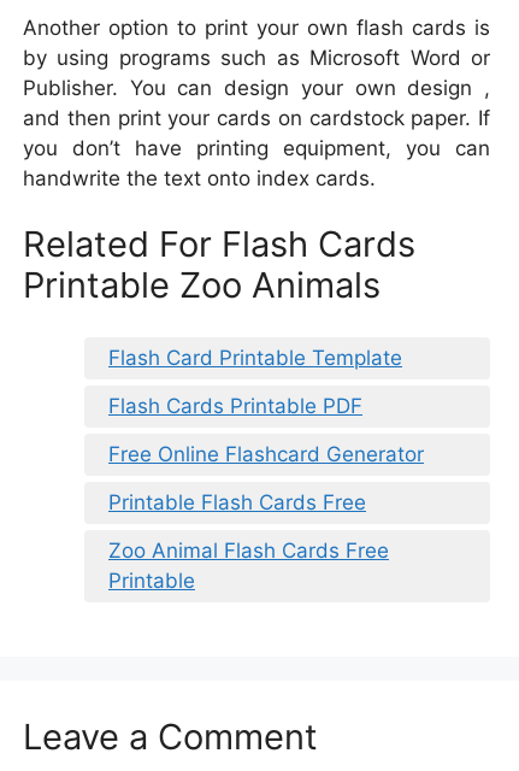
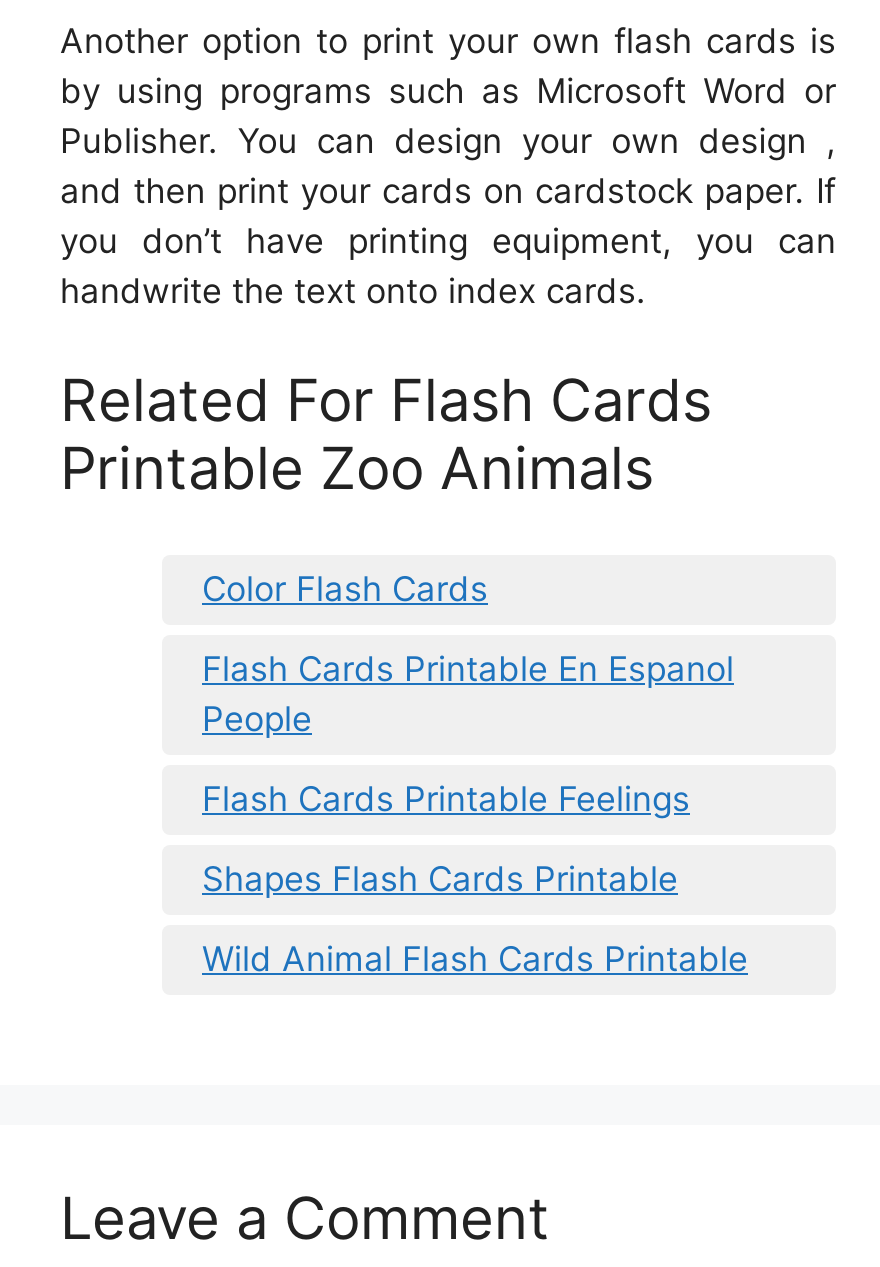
- Flash Card Printable Template
+ Color Flash Cards

- Flash Cards Printable PDF
+ Flash Cards Printable En Espanol
+ People

- Free Online Flashcard Generator
+ Flash Cards Printable Feelings

- Printable Flash Cards Free
+ Shapes Flash Cards Printable

- Zoo Animal Flash Cards Free
- Printable
+ Wild Animal Flash Cards Printable
